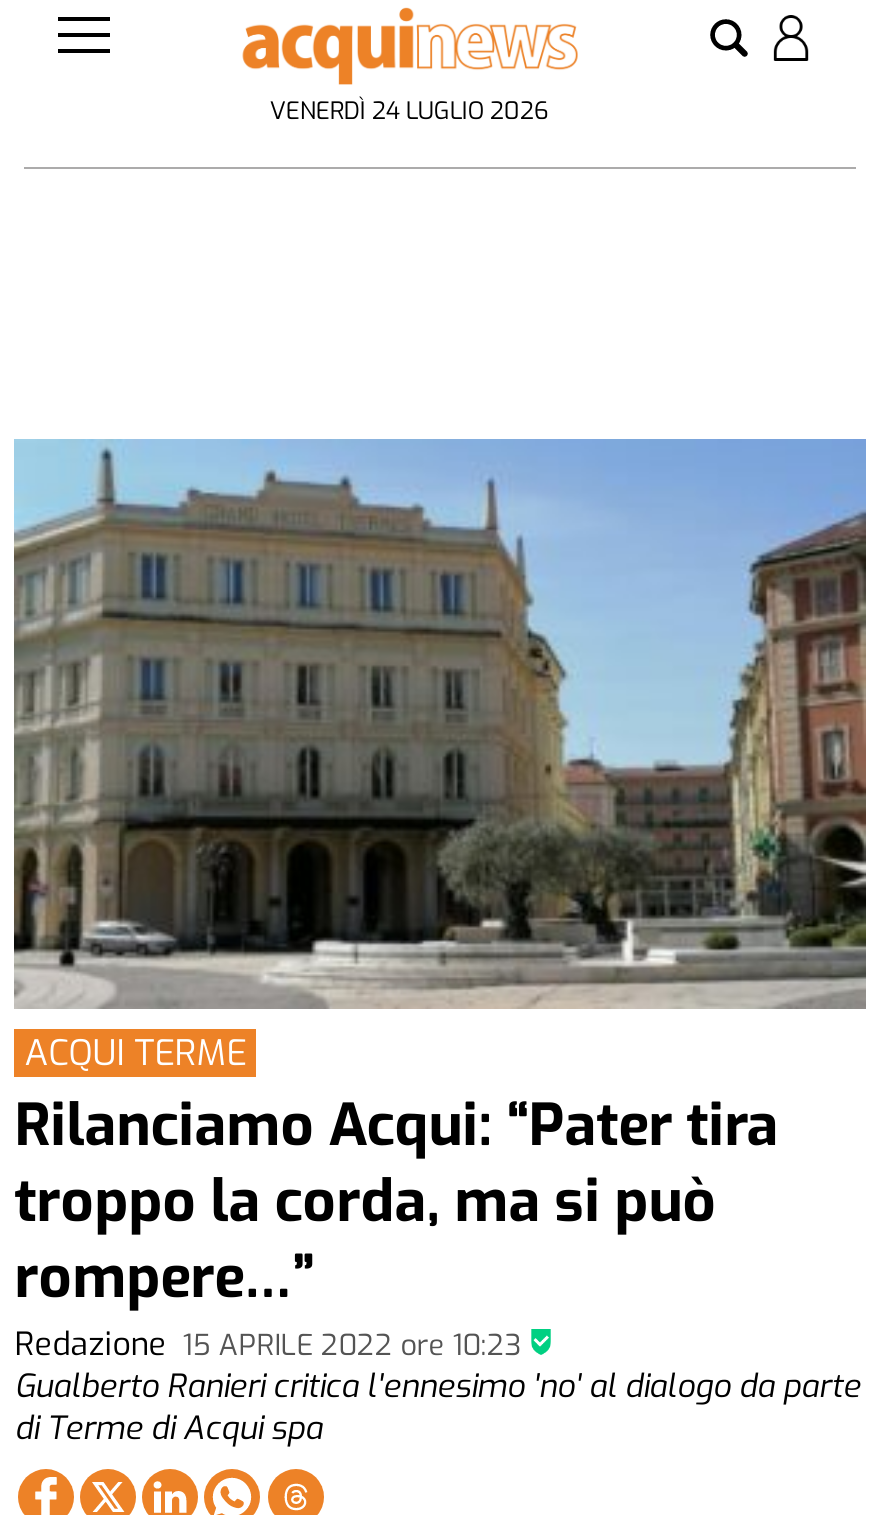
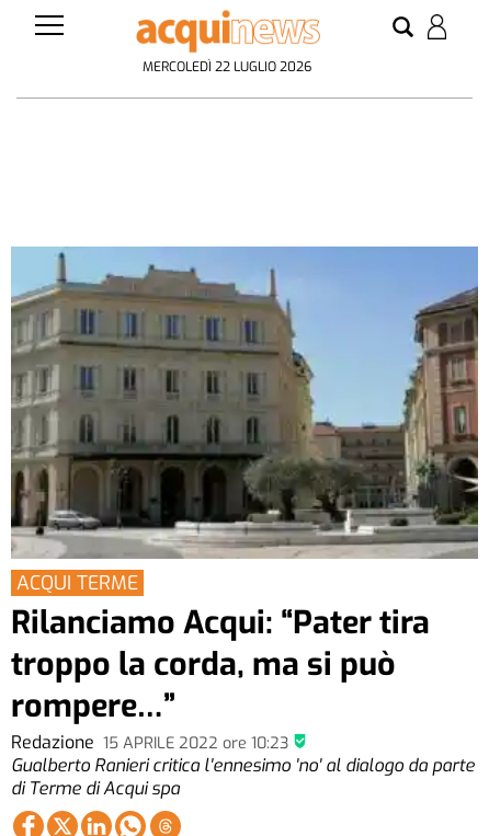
- VENERDÌ 24 LUGLIO 2026
+ MERCOLEDÌ 22 LUGLIO 2026
